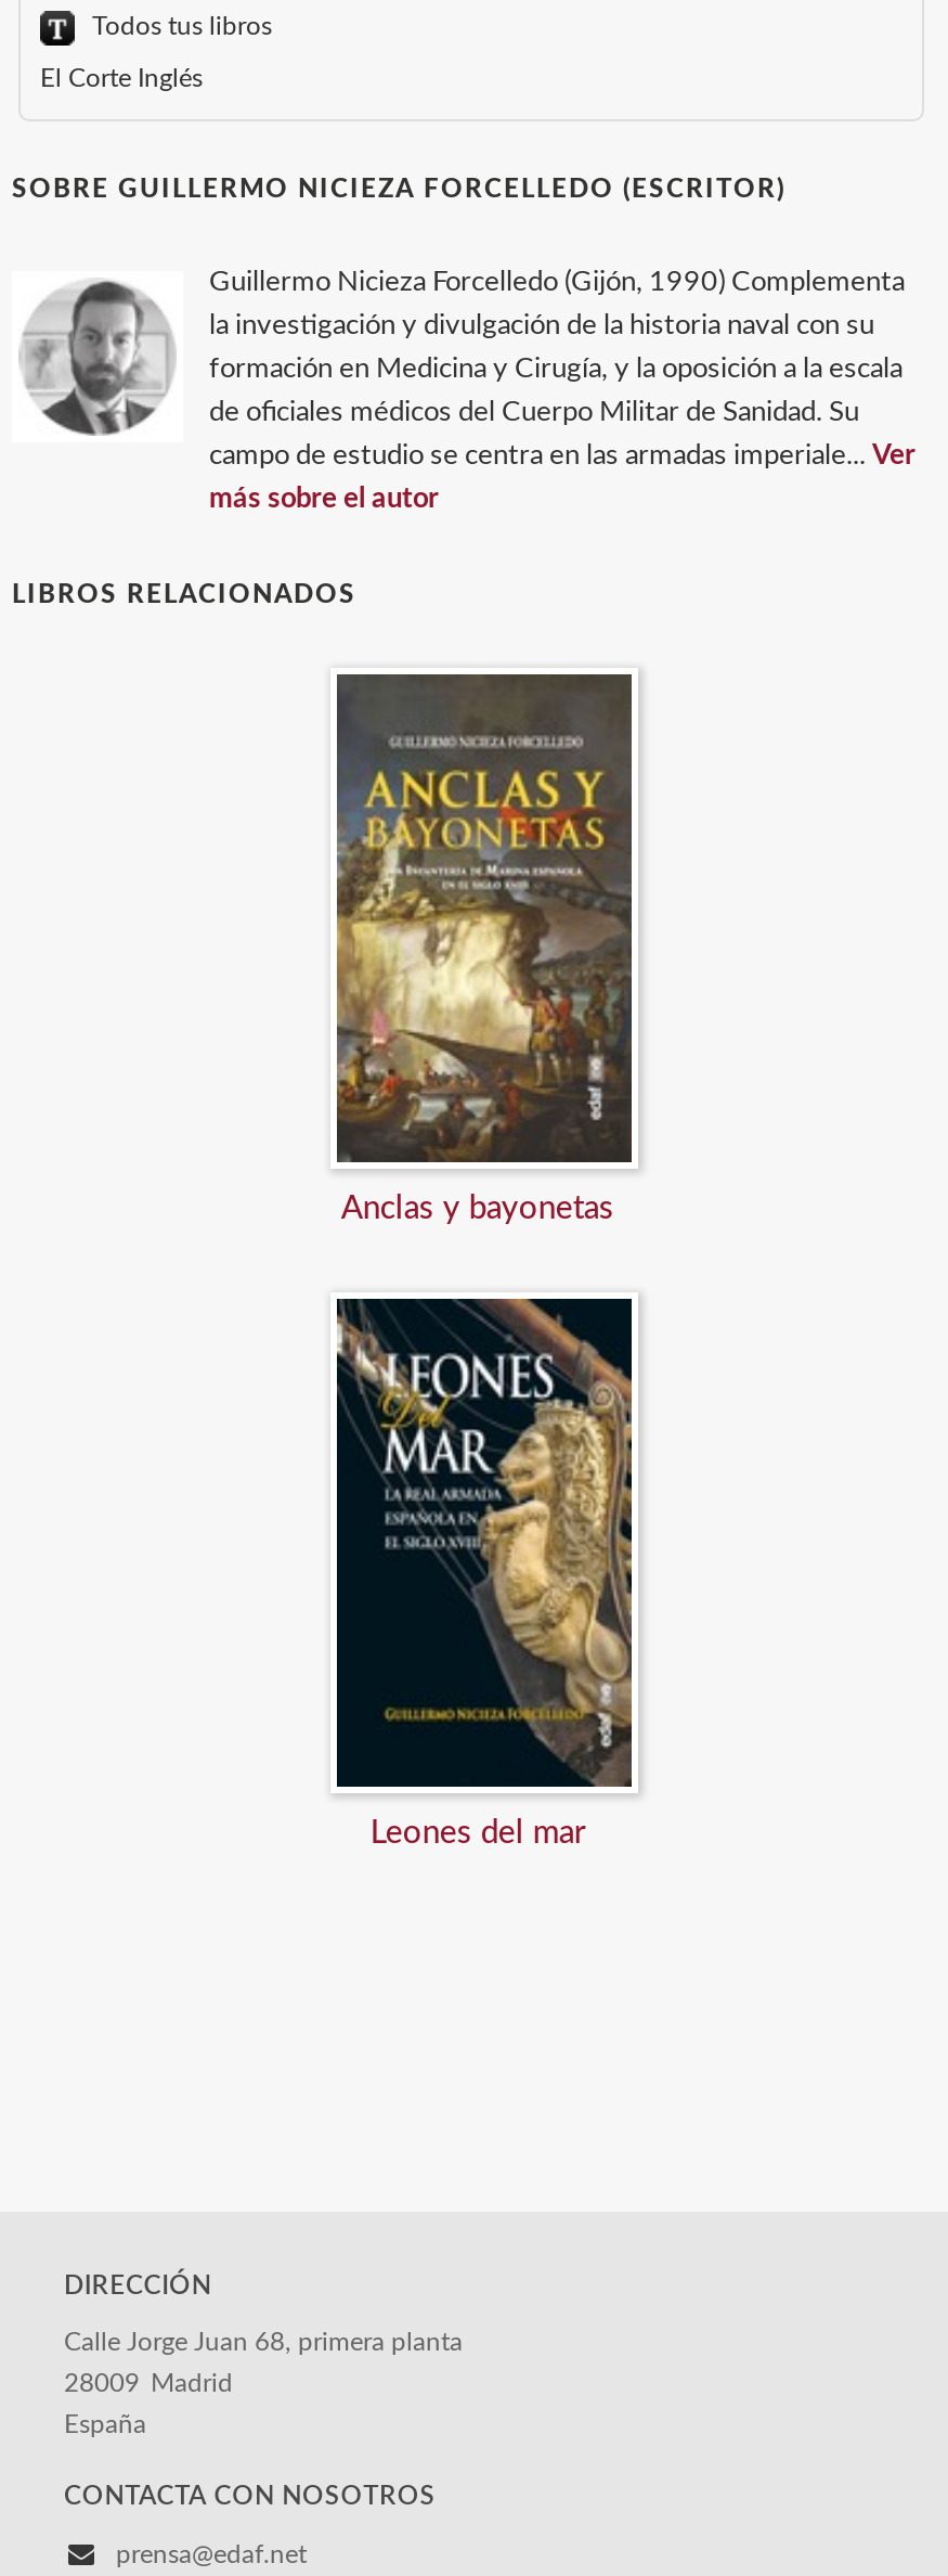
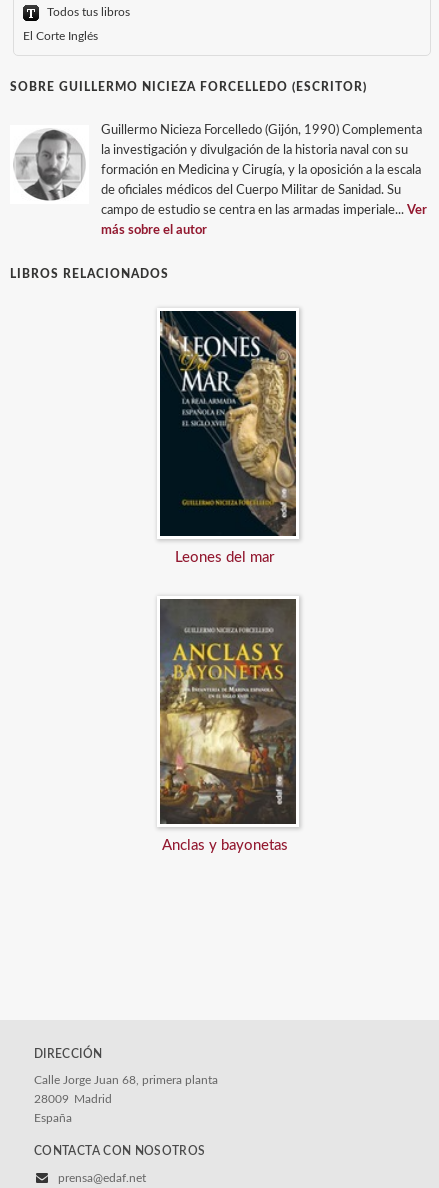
moved down: [image] | Anclas y bayonetas

moved up: [image] | Leones del mar
